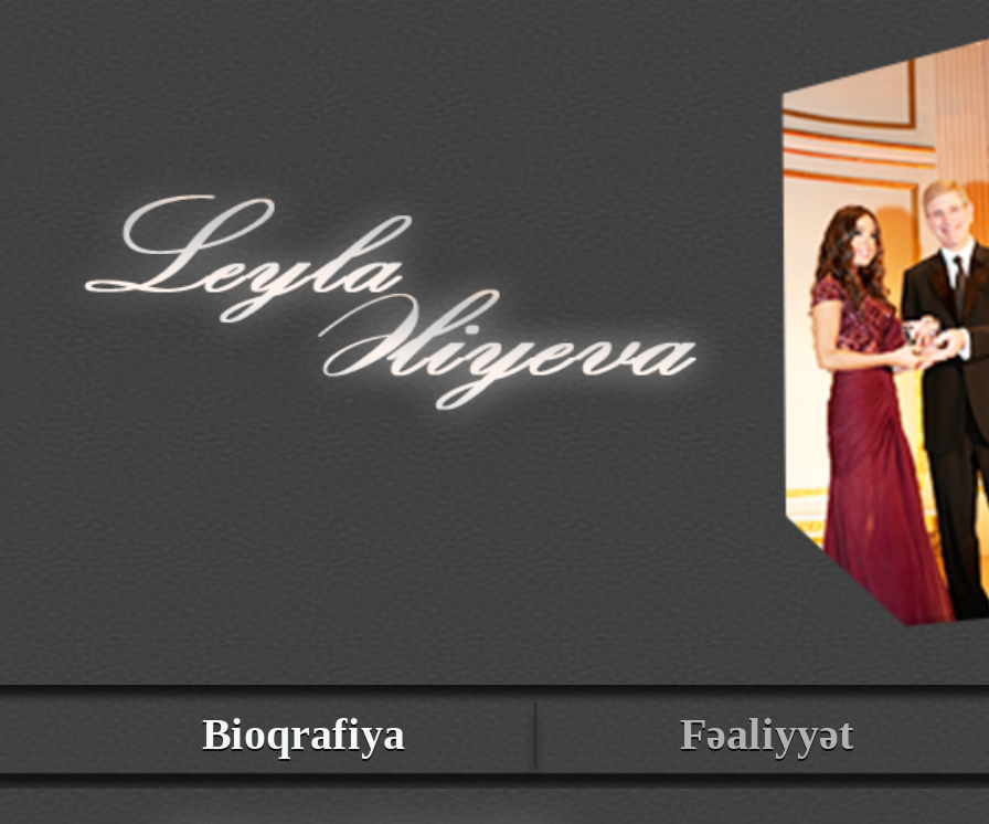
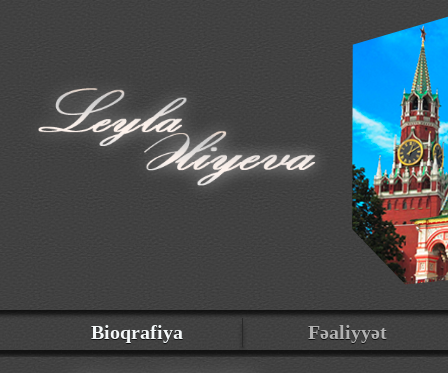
- [image]
+ [image]
